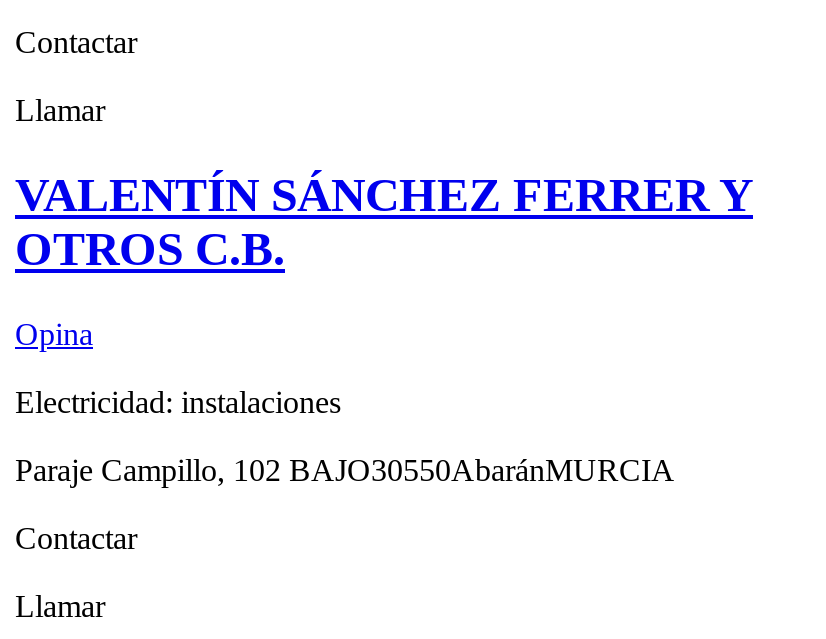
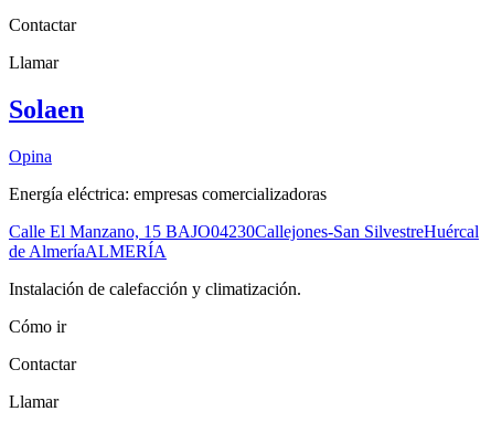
- VALENTÍN SÁNCHEZ FERRER Y
- OTROS C.B.
+ Solaen

moved up: Opina

- Electricidad: instalaciones
- Paraje Campillo, 102 BAJO30550AbaránMURCIA
+ Energía eléctrica: empresas comercializadoras
+ Calle El Manzano, 15 BAJO04230Callejones-San SilvestreHuércal
+ de AlmeríaALMERÍA
+ Instalación de calefacción y climatización.
+ Cómo ir
